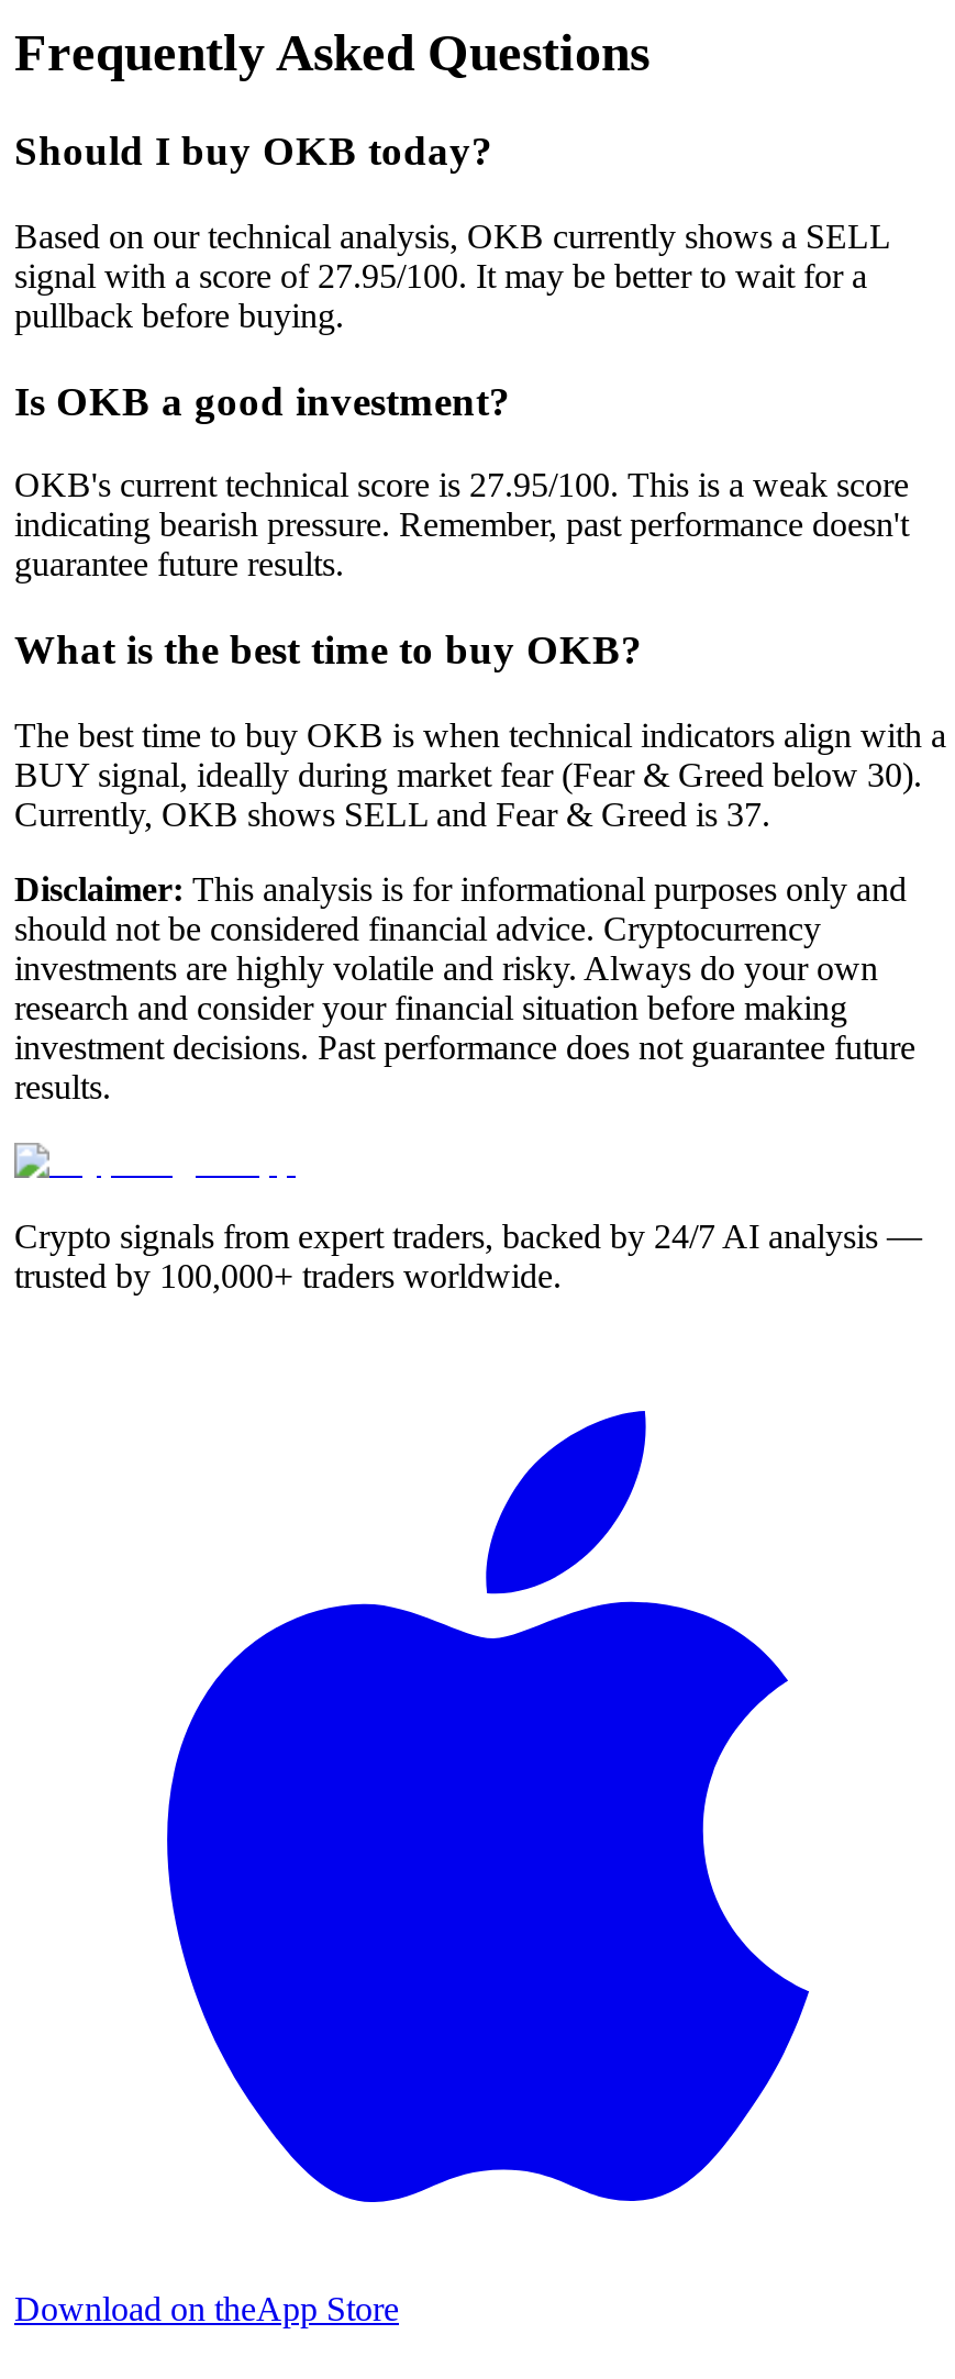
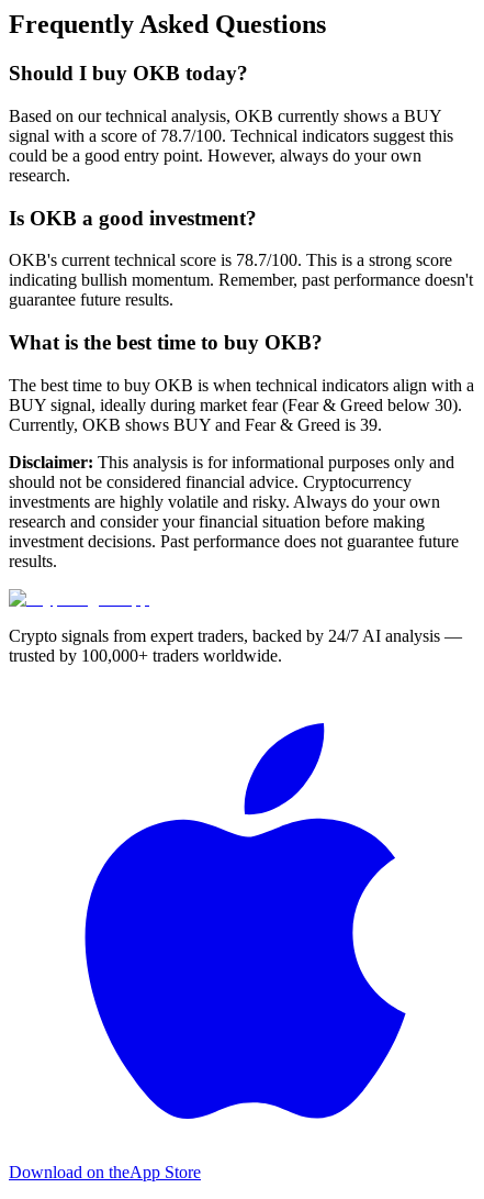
- Based on our technical analysis, OKB currently shows a SELL
- signal with a score of 27.95/100. It may be better to wait for a
- pullback before buying.
+ Based on our technical analysis, OKB currently shows a BUY
+ signal with a score of 78.7/100. Technical indicators suggest this
+ could be a good entry point. However, always do your own
+ research.

- OKB's current technical score is 27.95/100. This is a weak score
+ OKB's current technical score is 78.7/100. This is a strong score

- indicating bearish pressure. Remember, past performance doesn't
+ indicating bullish momentum. Remember, past performance doesn't

- Currently, OKB shows SELL and Fear & Greed is 37.
+ Currently, OKB shows BUY and Fear & Greed is 39.
